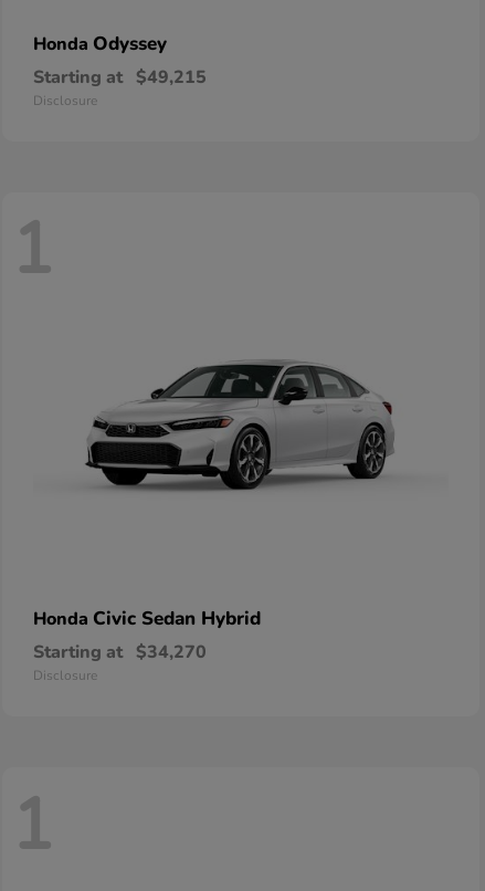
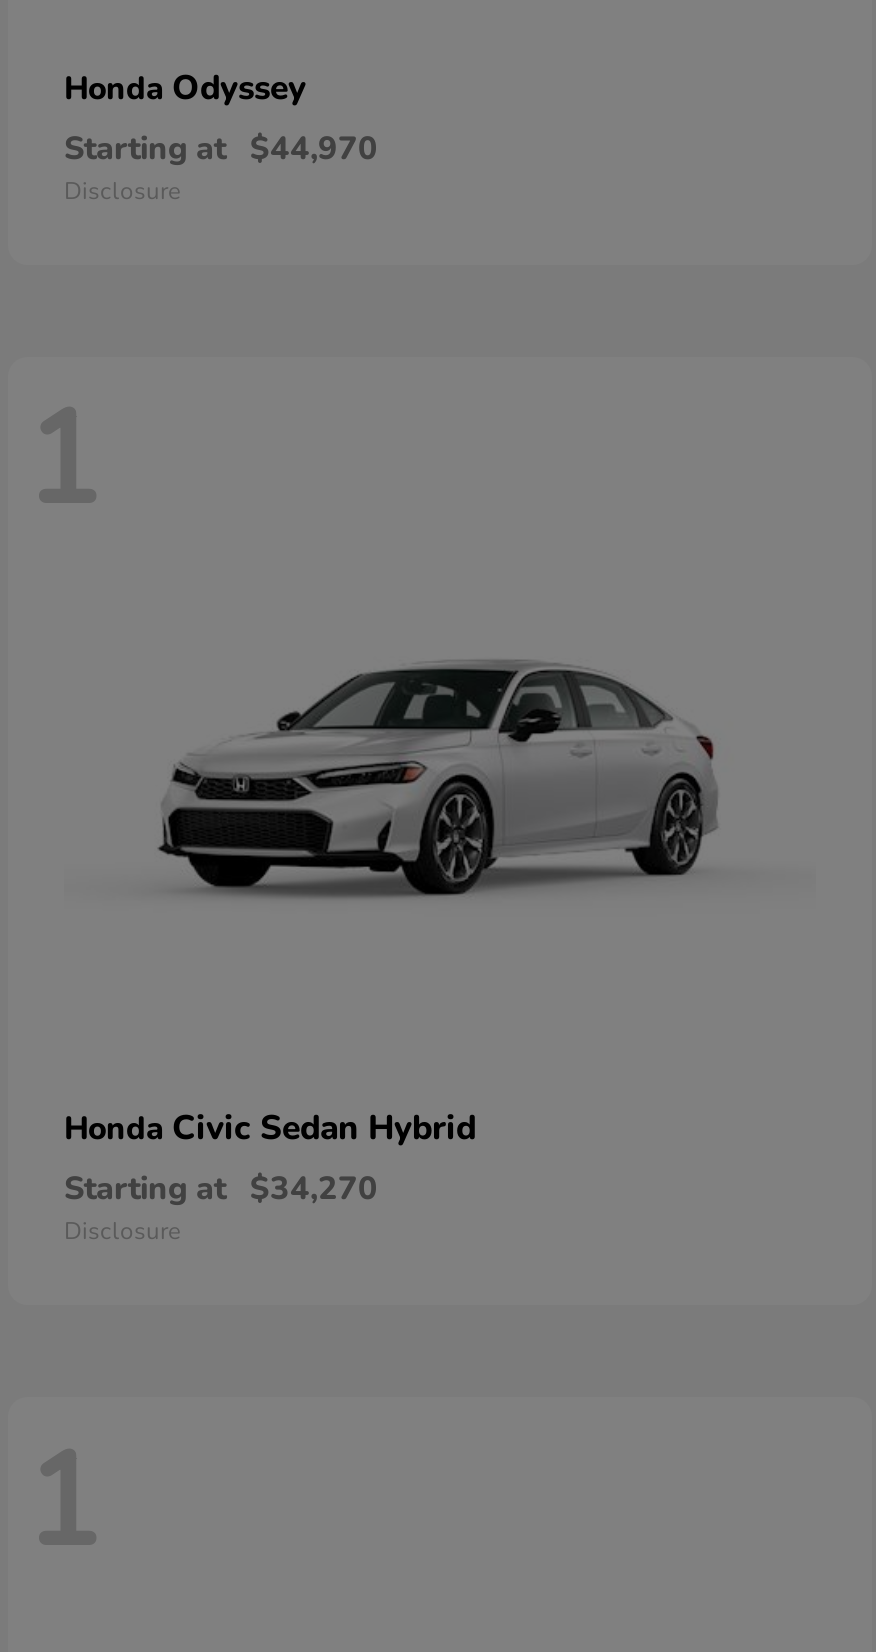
- Starting at $49,215
+ Starting at $44,970
